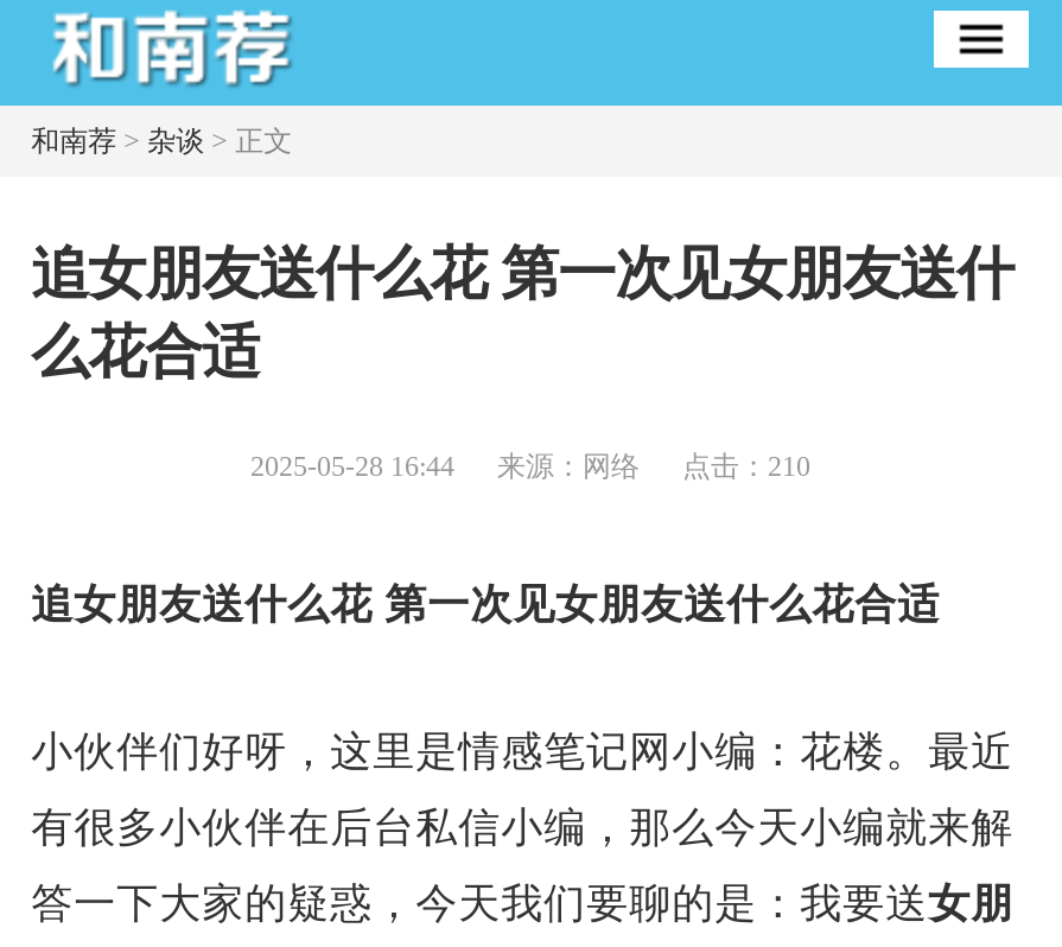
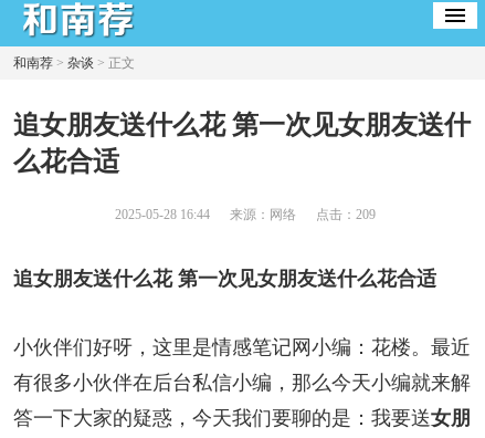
- 2025-05-28 16:44 来源：网络 点击：210
+ 2025-05-28 16:44 来源：网络 点击：209
